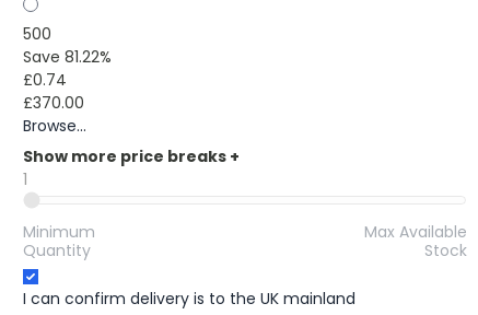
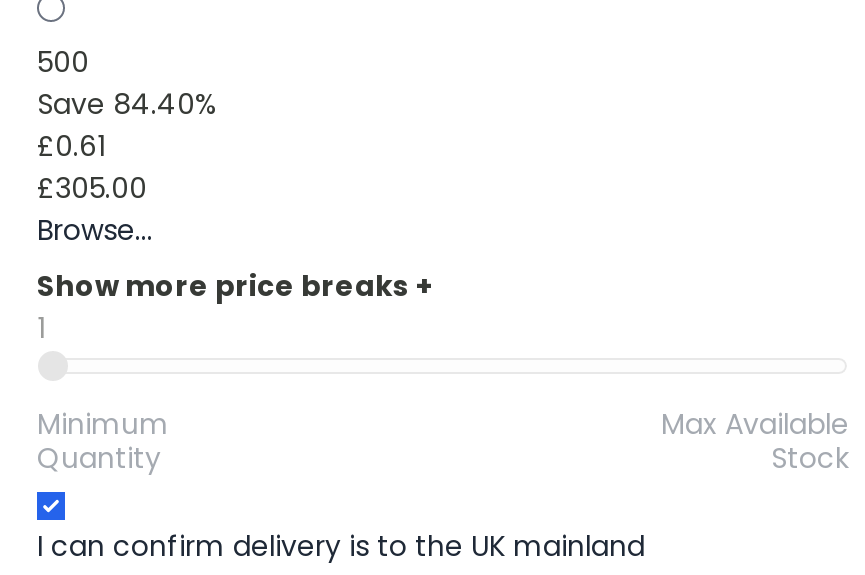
- Save 81.22%
+ Save 84.40%

- £0.74
+ £0.61

- £370.00
+ £305.00
